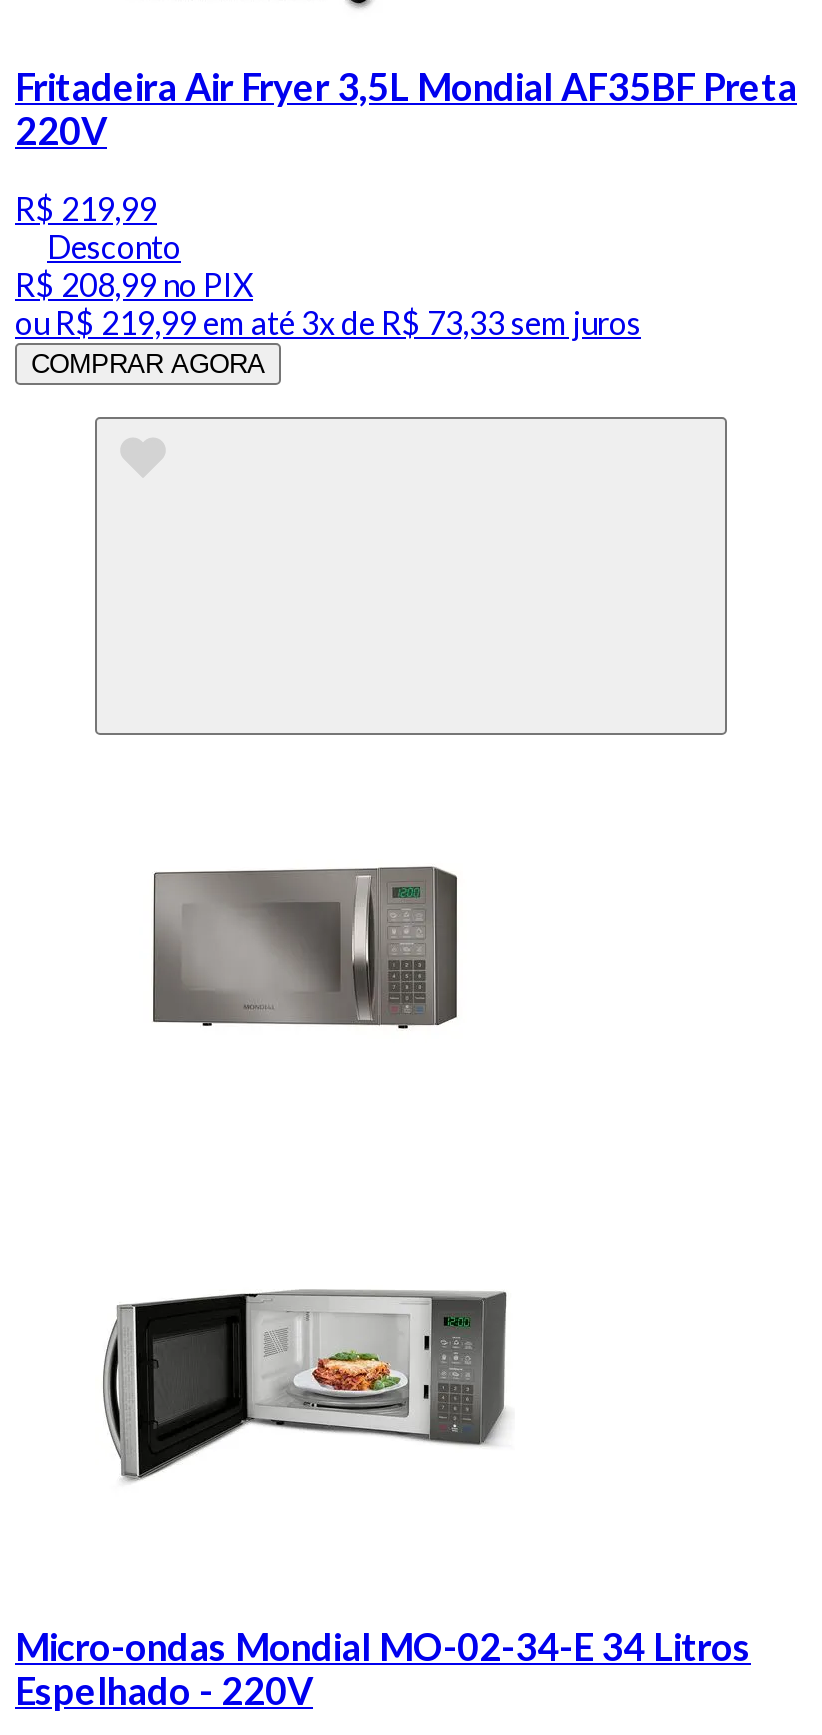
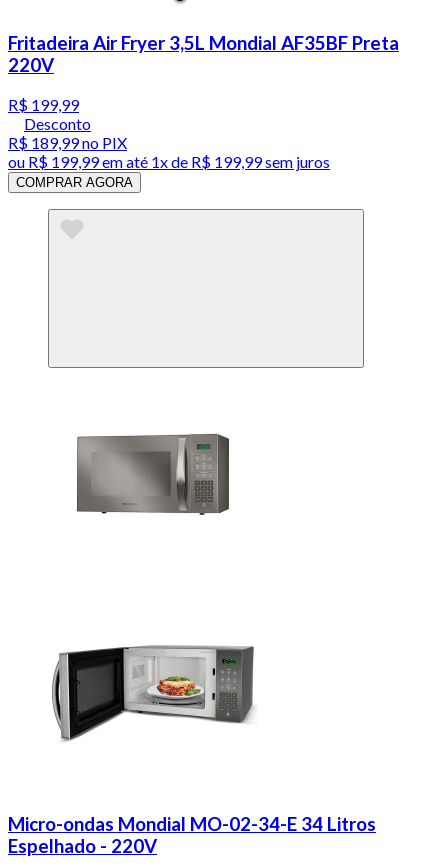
- R$ 219,99
+ R$ 199,99

- R$ 208,99 no PIX
+ R$ 189,99 no PIX

- ou R$ 219,99 em até 3x de R$ 73,33 sem juros
+ ou R$ 199,99 em até 1x de R$ 199,99 sem juros
